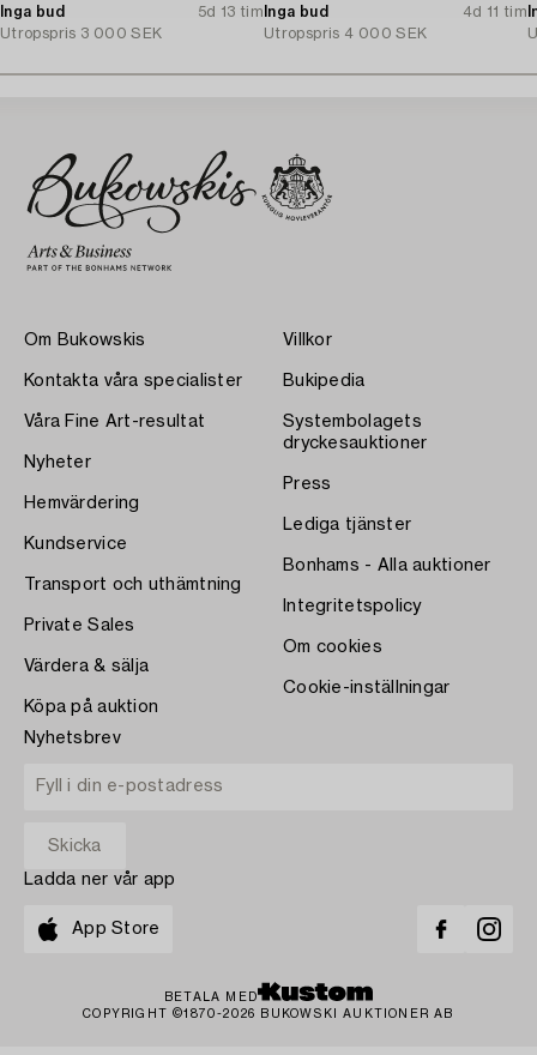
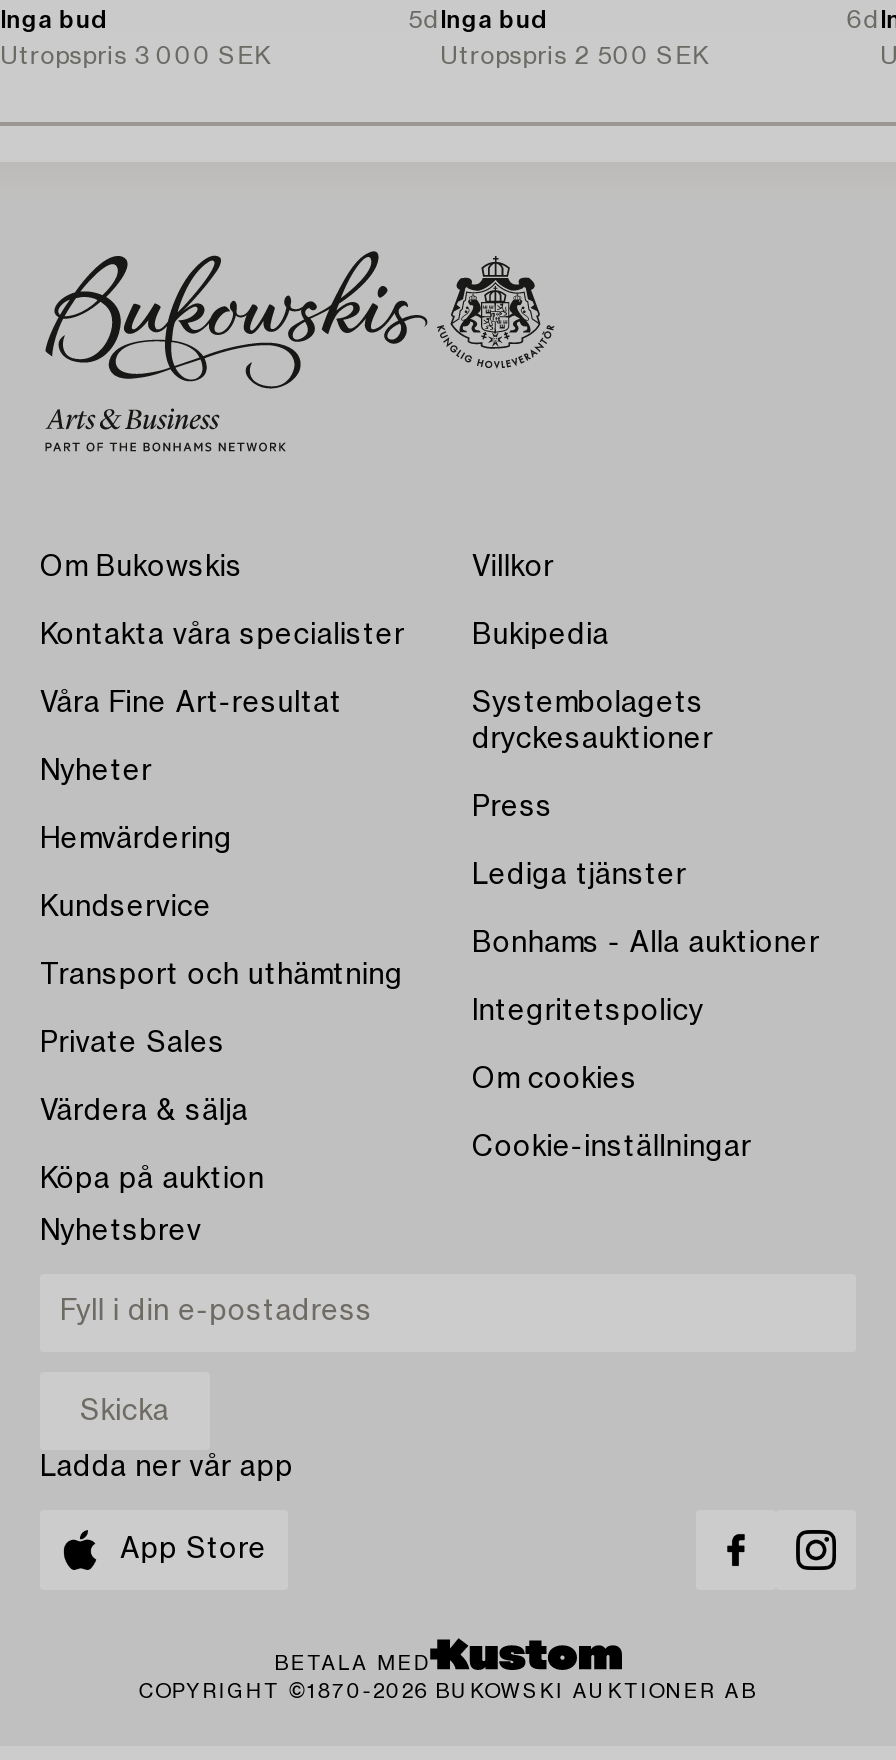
- 5d 13 tim Inga bud
+ 5d Inga bud

- 4d 11 tim
+ 6d

- Utropspris 4 000 SEK
+ Utropspris 2 500 SEK
